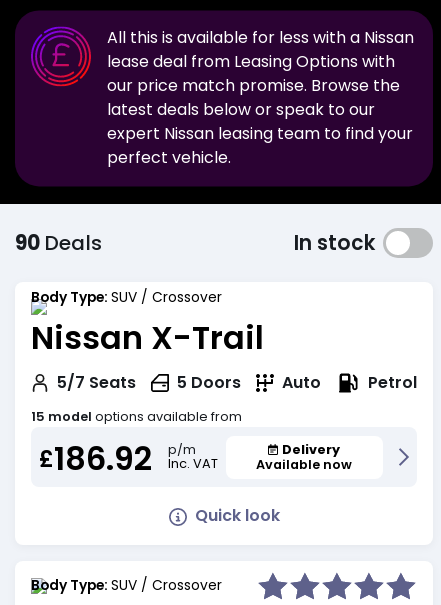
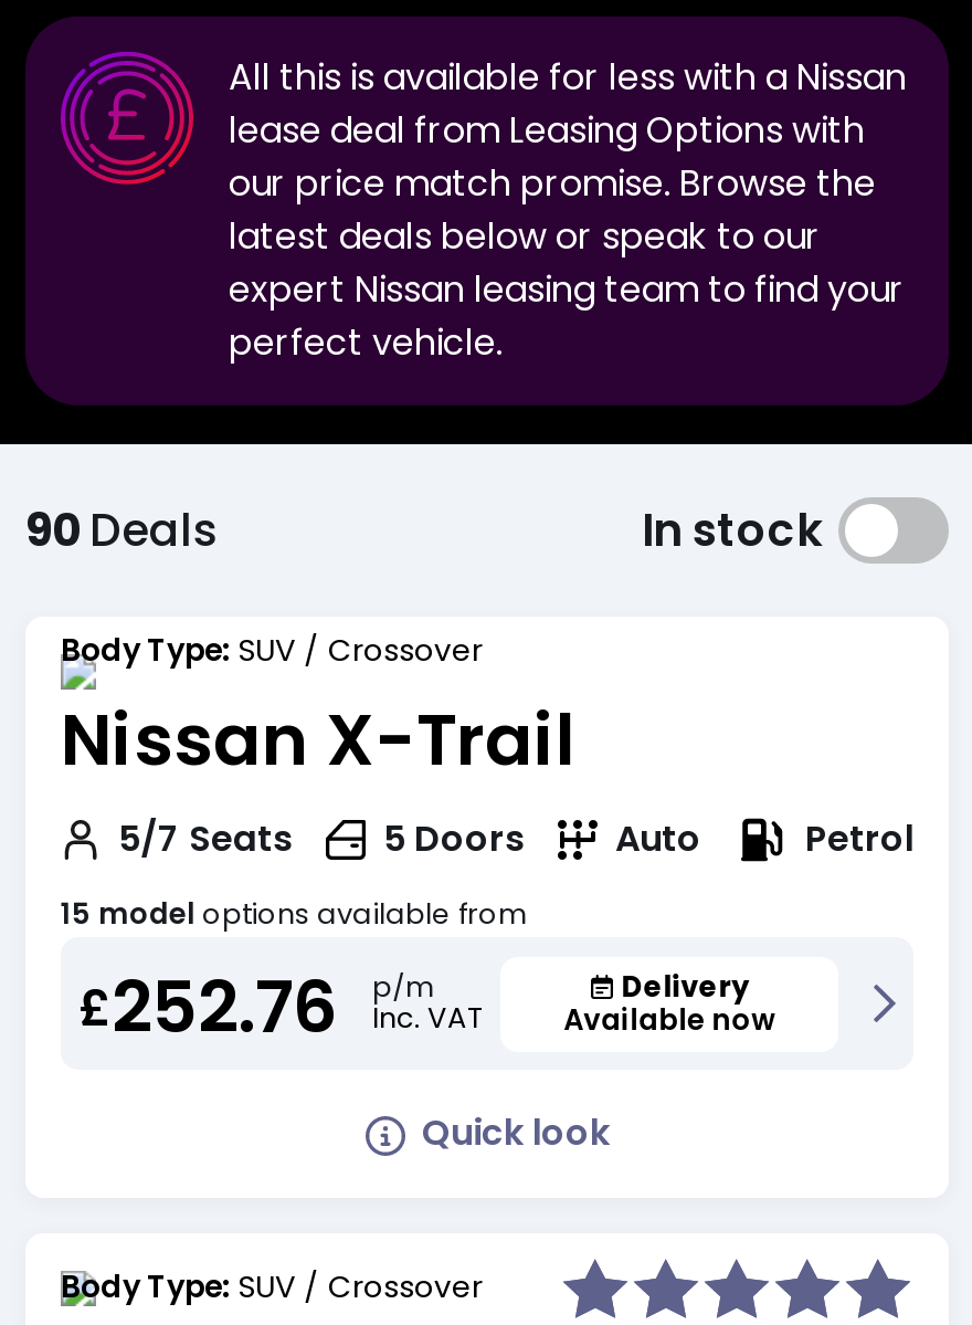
- £186.92 p/m Inc. VAT
+ £252.76 p/m Inc. VAT
